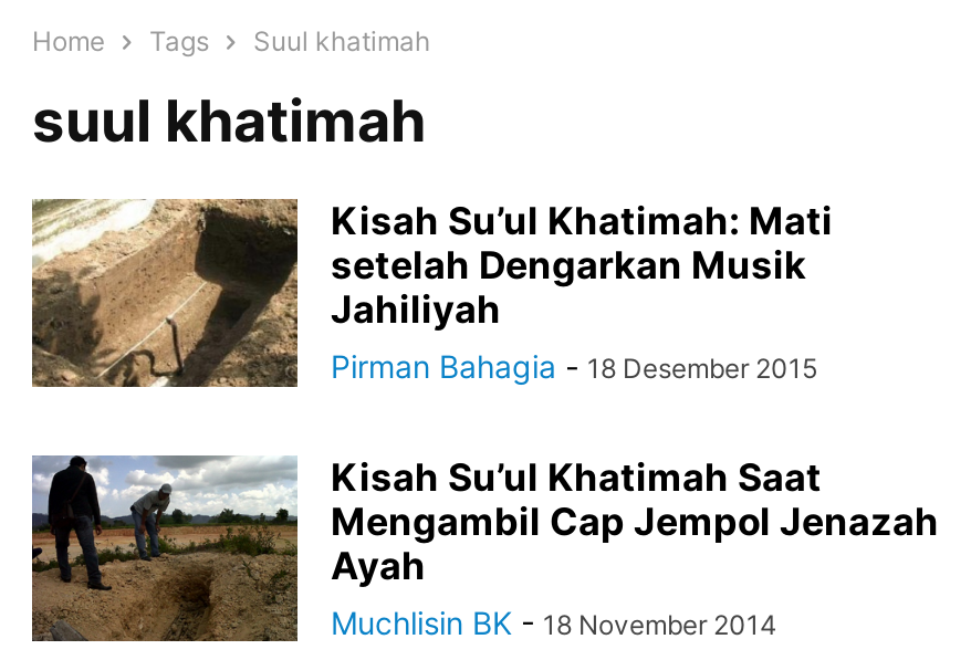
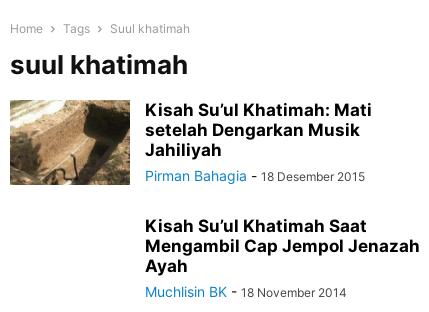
- [image]
